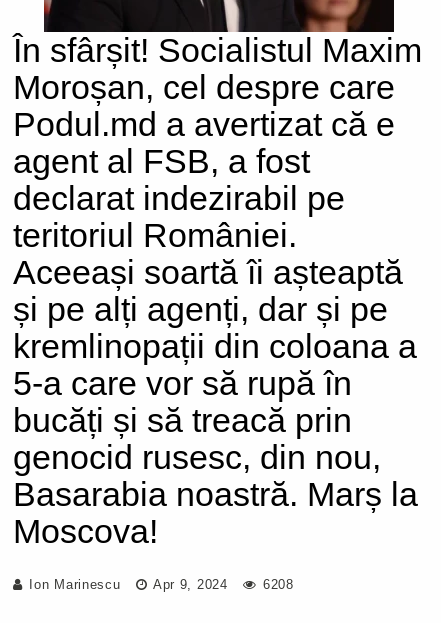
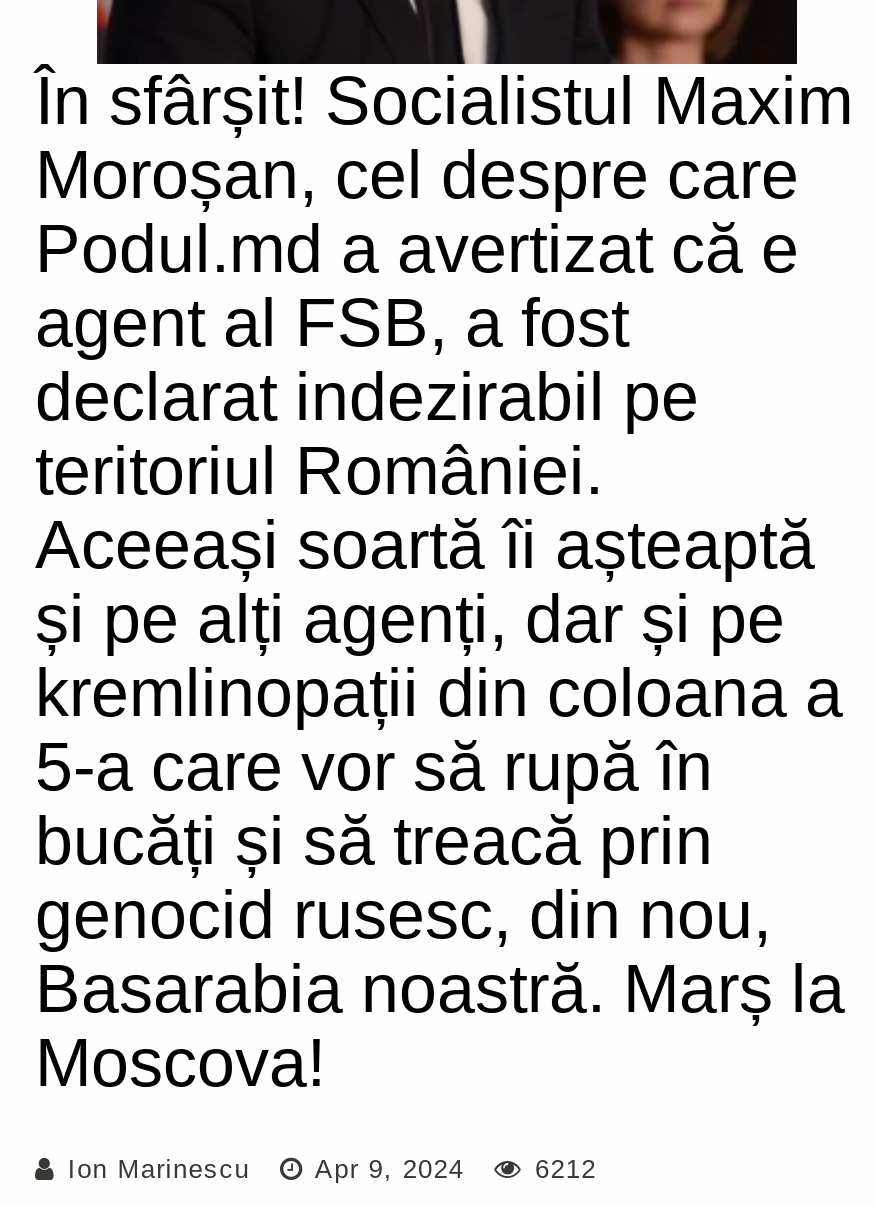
- 6208
+ 6212
